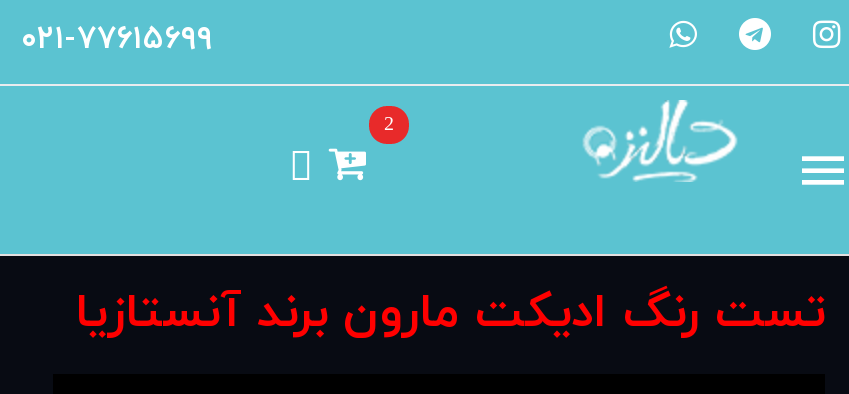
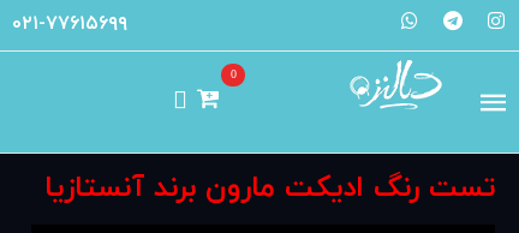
- 2
+ 0
